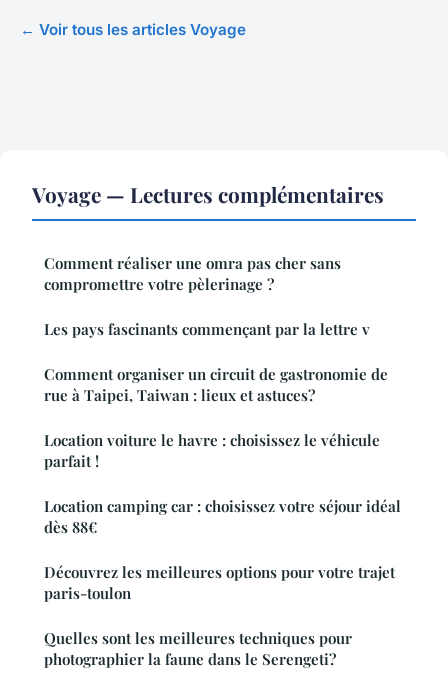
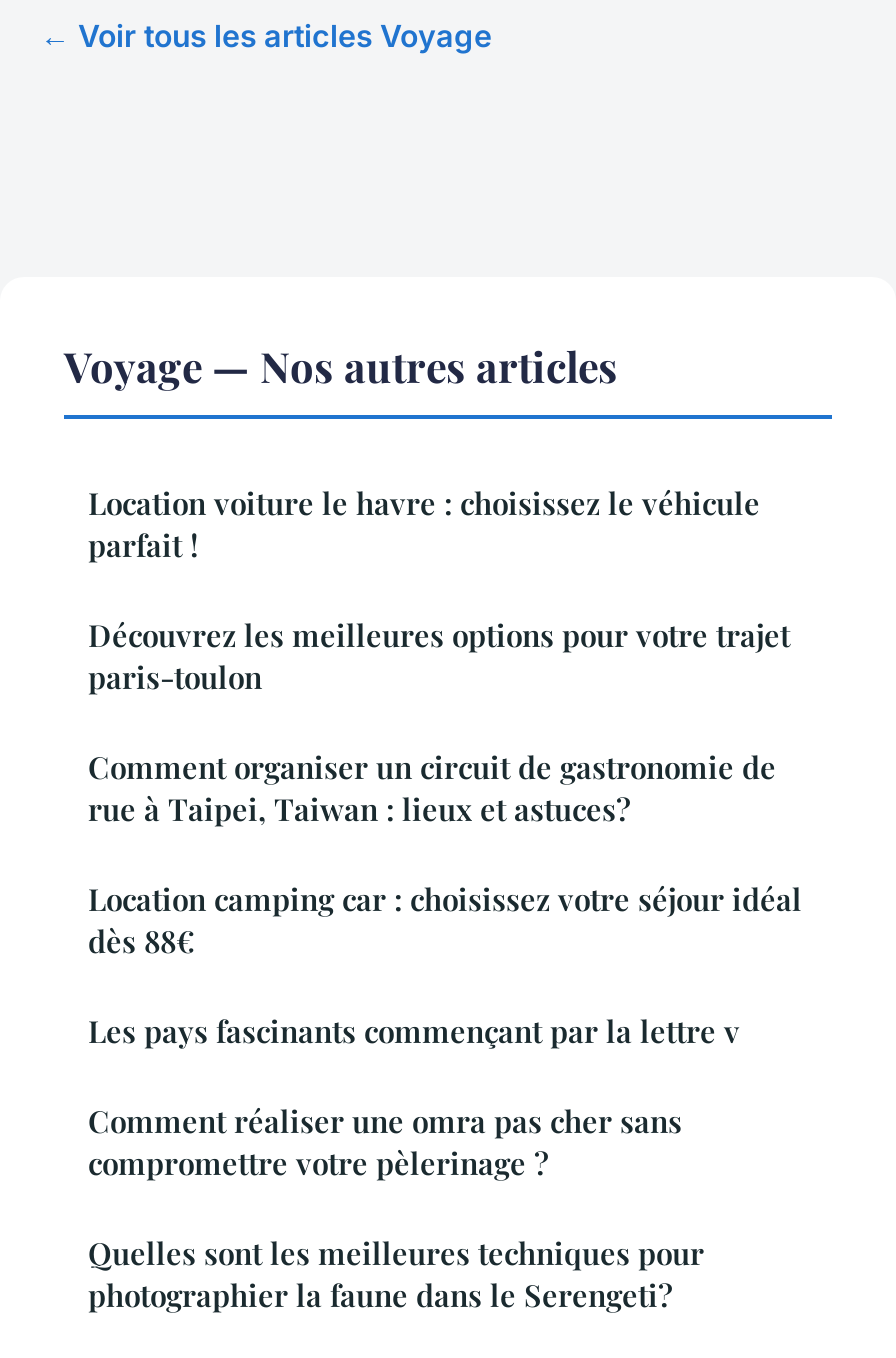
- Voyage — Lectures complémentaires
+ Voyage — Nos autres articles

moved down: Comment réaliser une omra pas cher sans | compromettre votre pèlerinage ?

moved up: Les pays fascinants commençant par la lettre v | Comment organiser un circuit de gastronomie de | rue à Taipei, Taiwan : lieux et astuces? | ... | Découvrez les meilleures options pour votre trajet | paris-toulon
